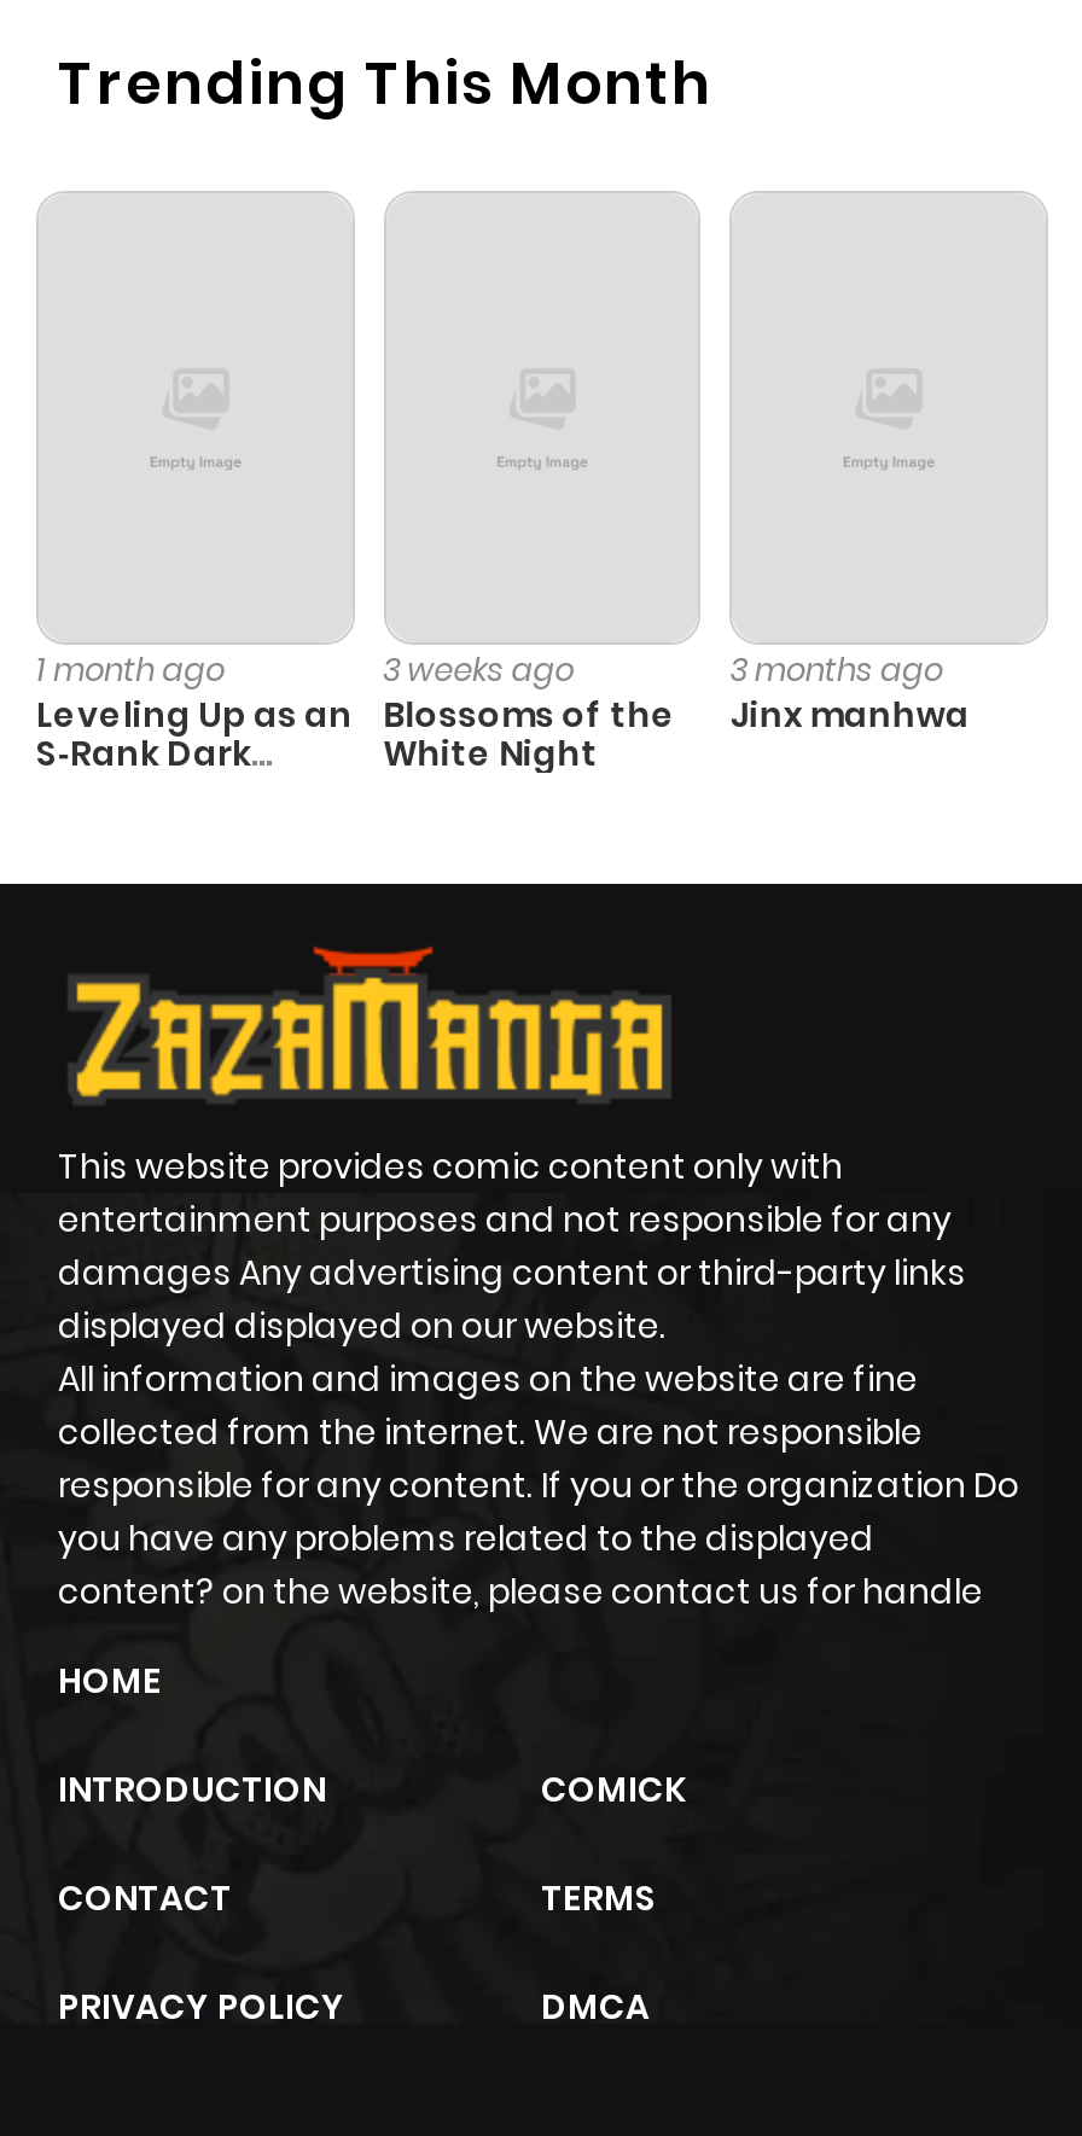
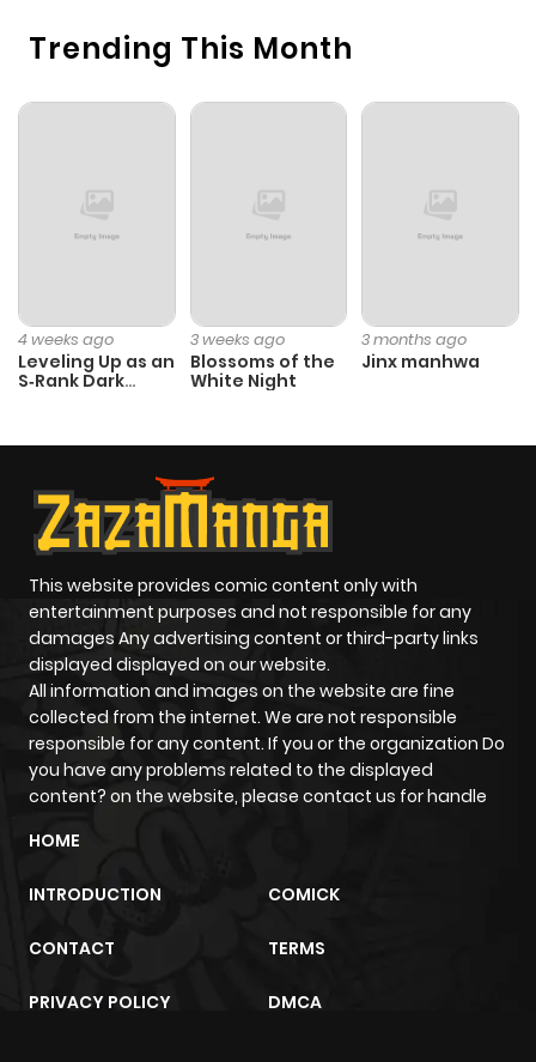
- 1 month ago
+ 4 weeks ago
